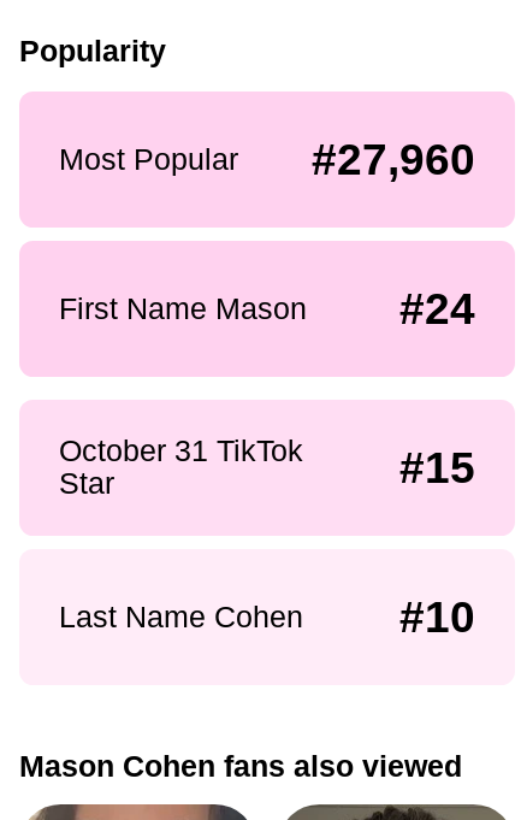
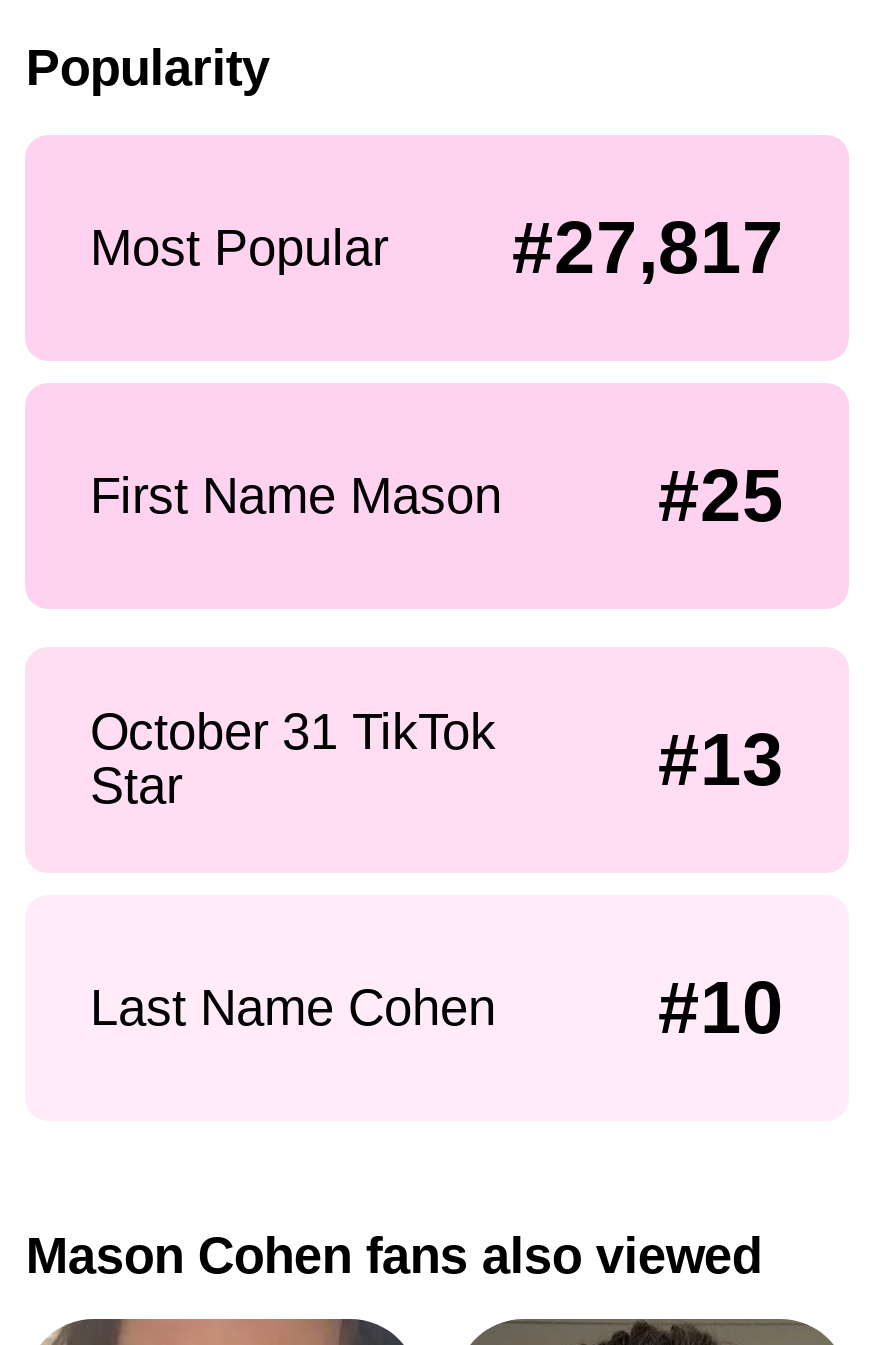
- #27,960
+ #27,817

- #24
+ #25

- #15
+ #13
